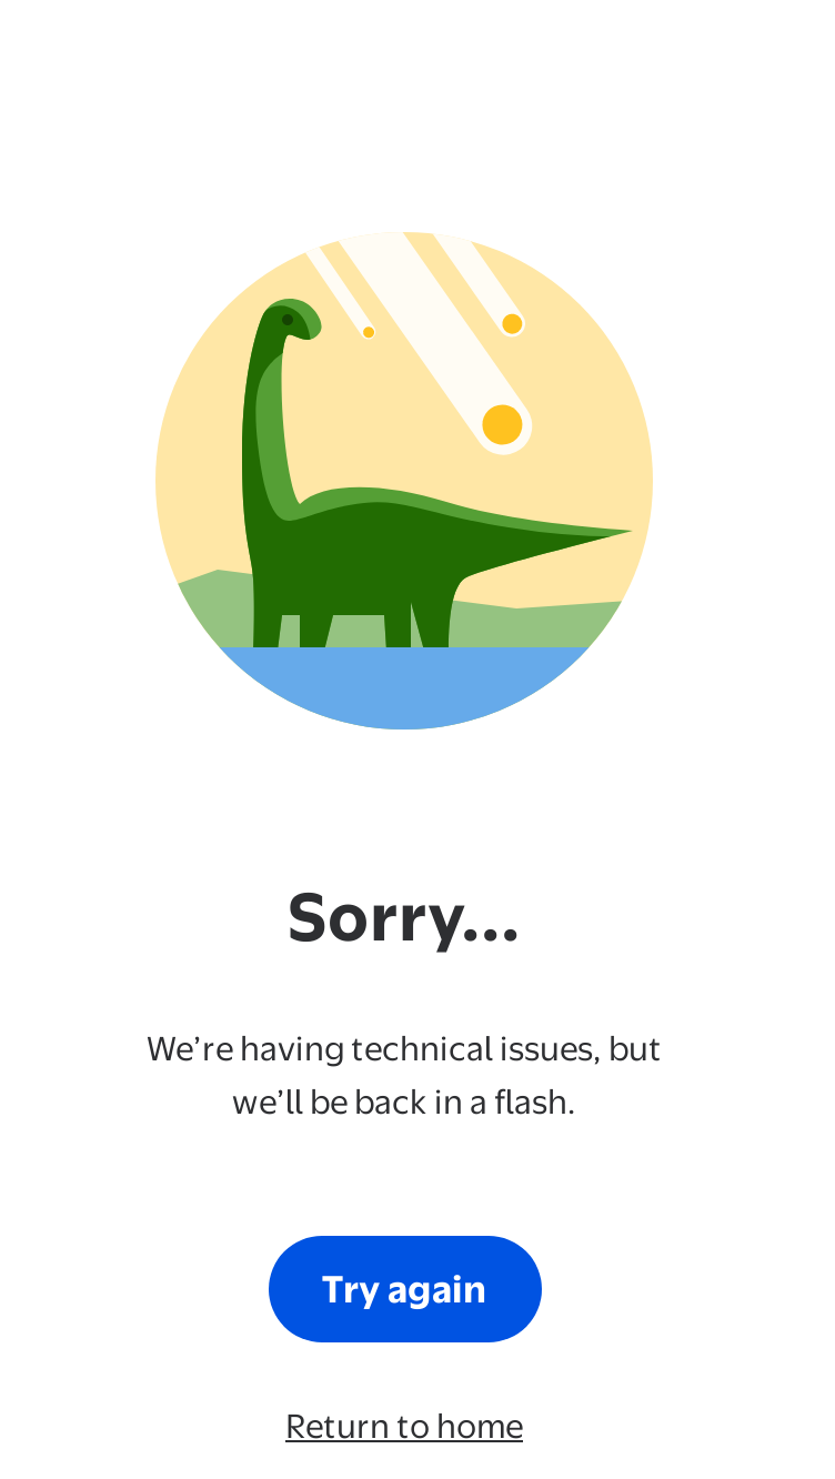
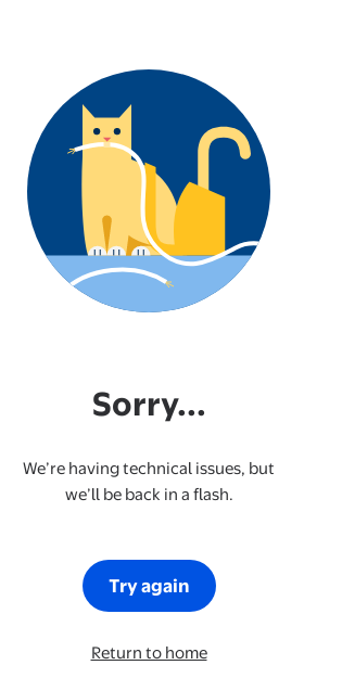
- [image]
+ [image]
